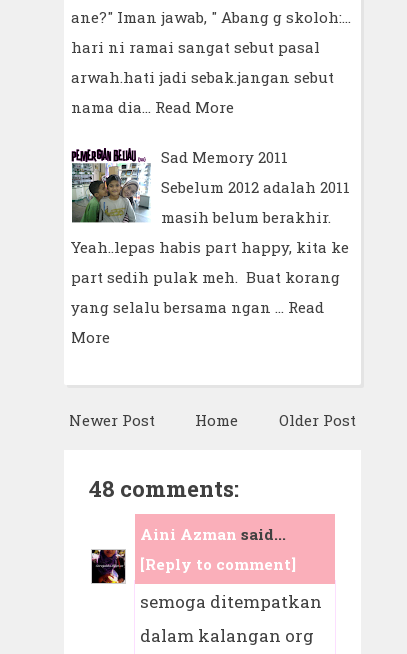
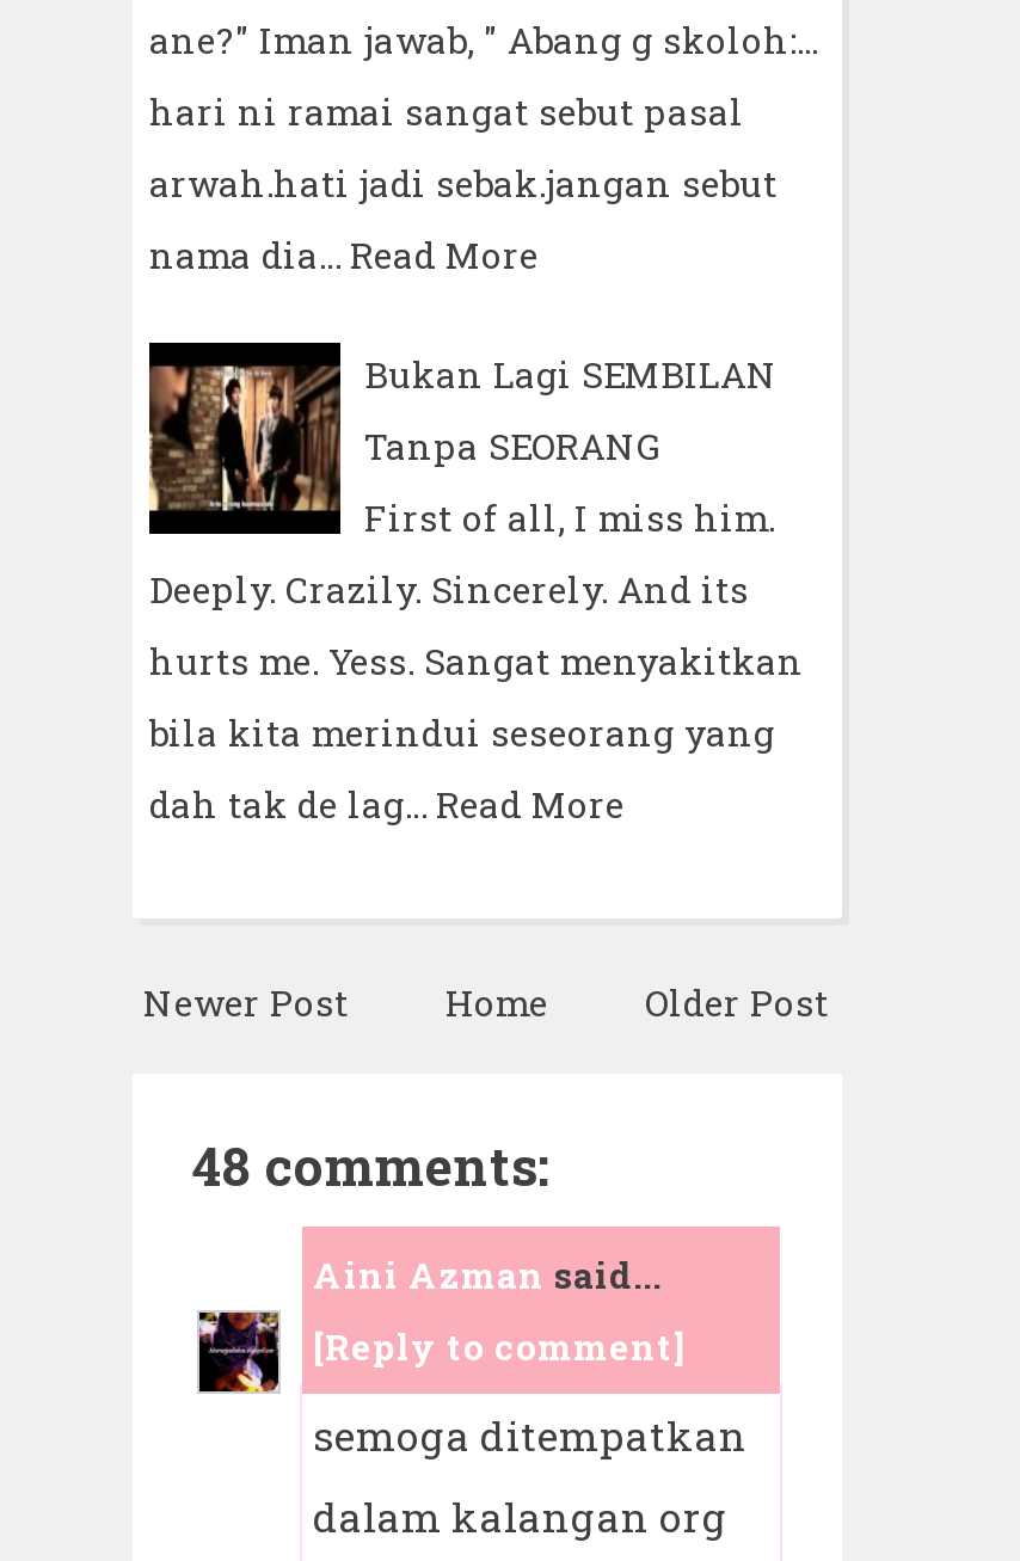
- [image]
- Yeah..lepas habis part happy, kita ke
+ [image]
+ Deeply. Crazily. Sincerely. And its

- Sad Memory 2011
+ Bukan Lagi SEMBILAN

- Sebelum 2012 adalah 2011
+ Tanpa SEORANG

- masih belum berakhir.
+ First of all, I miss him.

- part sedih pulak meh. Buat korang
+ hurts me. Yess. Sangat menyakitkan

- yang selalu bersama ngan … Read
+ bila kita merindui seseorang yang

- More
+ dah tak de lag… Read More
